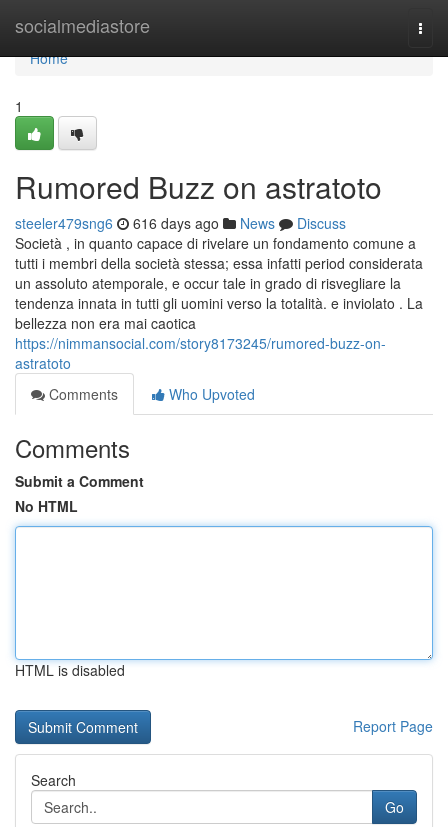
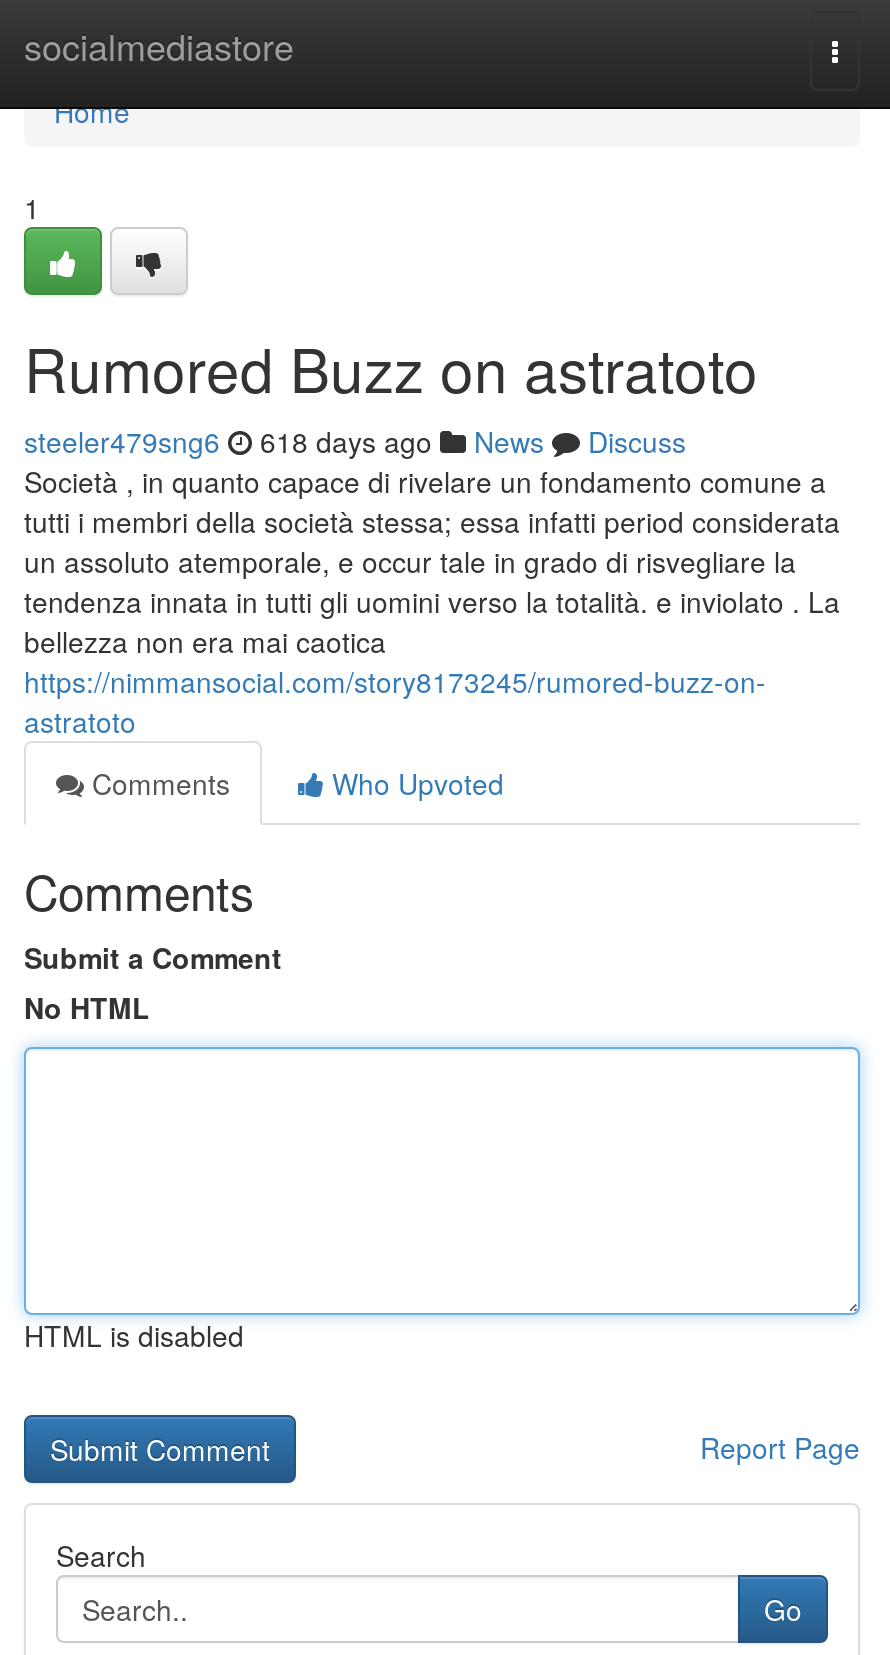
- steeler479sng6 616 days ago News Discuss
+ steeler479sng6 618 days ago News Discuss
